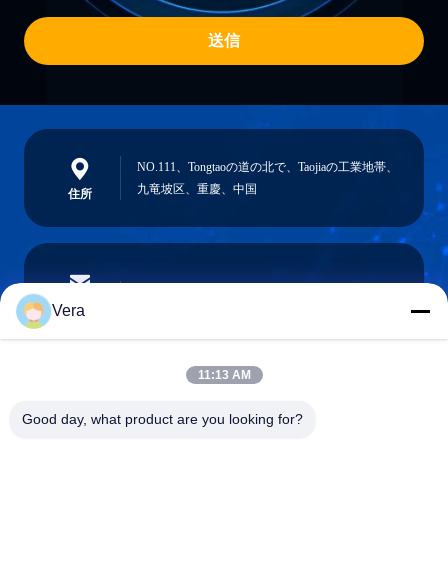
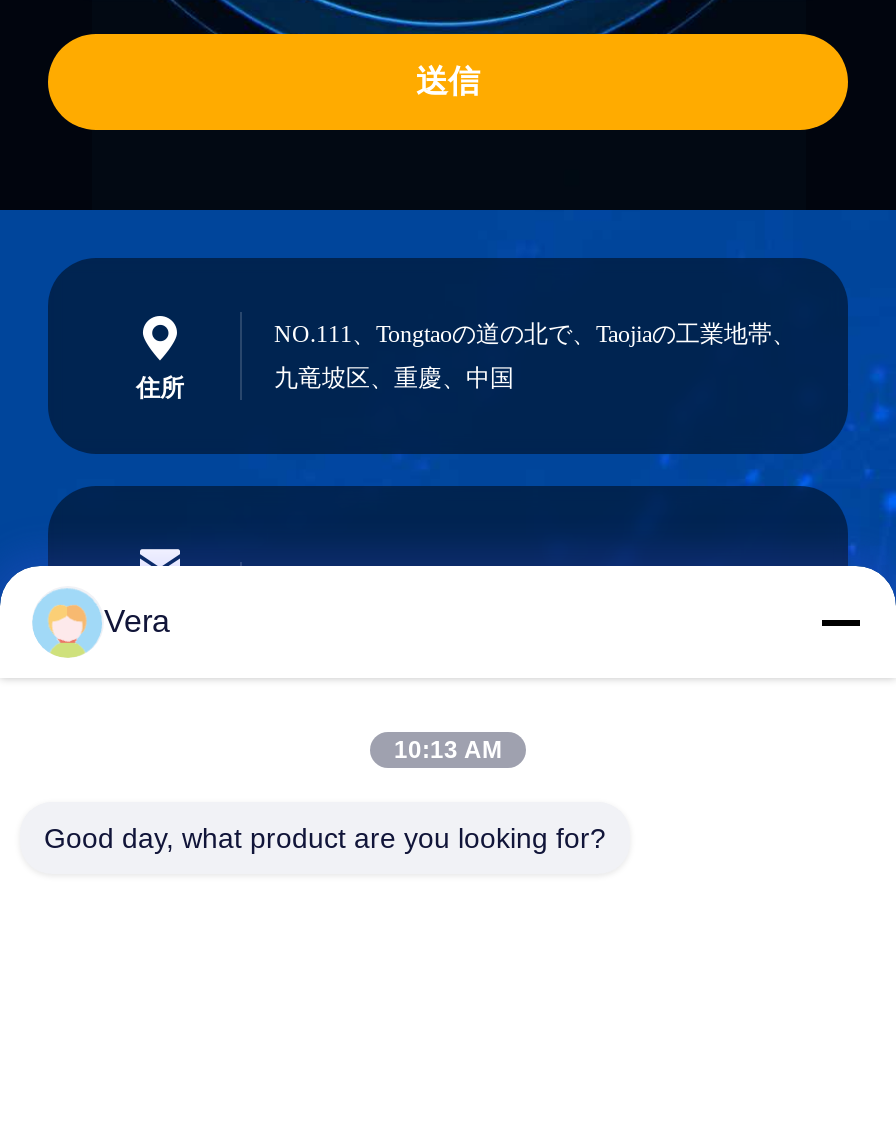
- 11:13 AM
+ 10:13 AM
